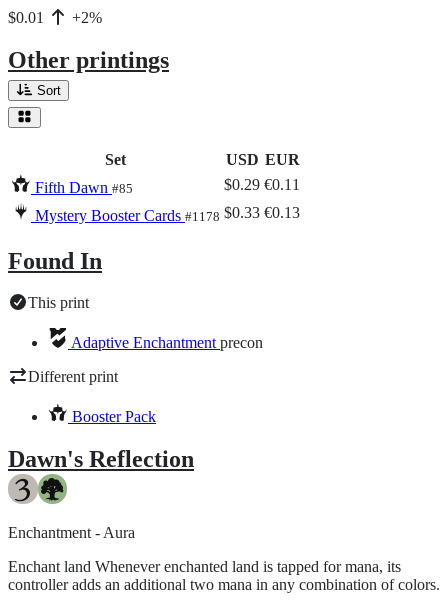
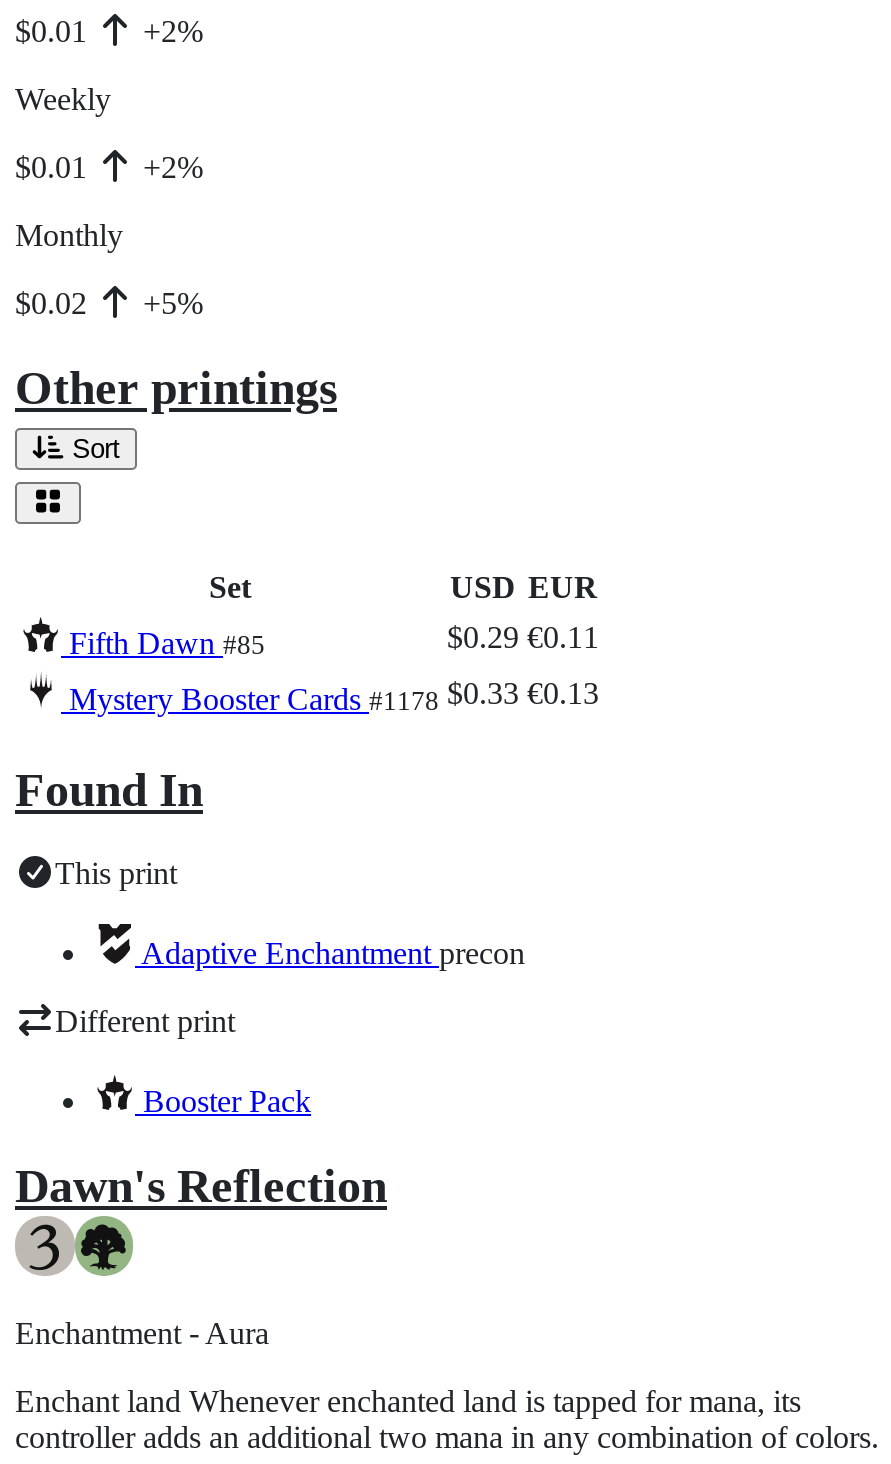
+ Weekly
+ $0.01
+ +2%
+ Monthly
+ $0.02
+ +5%
